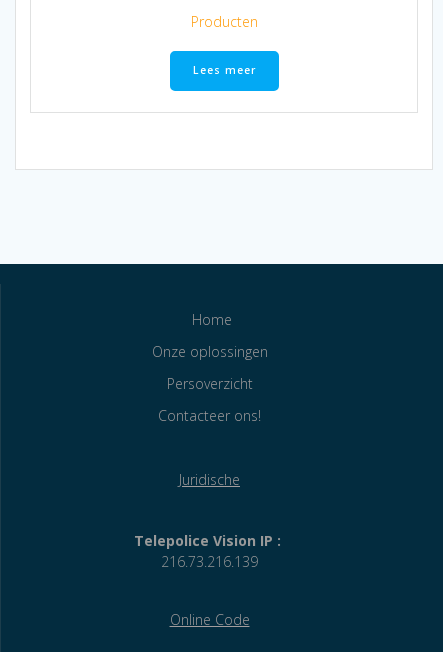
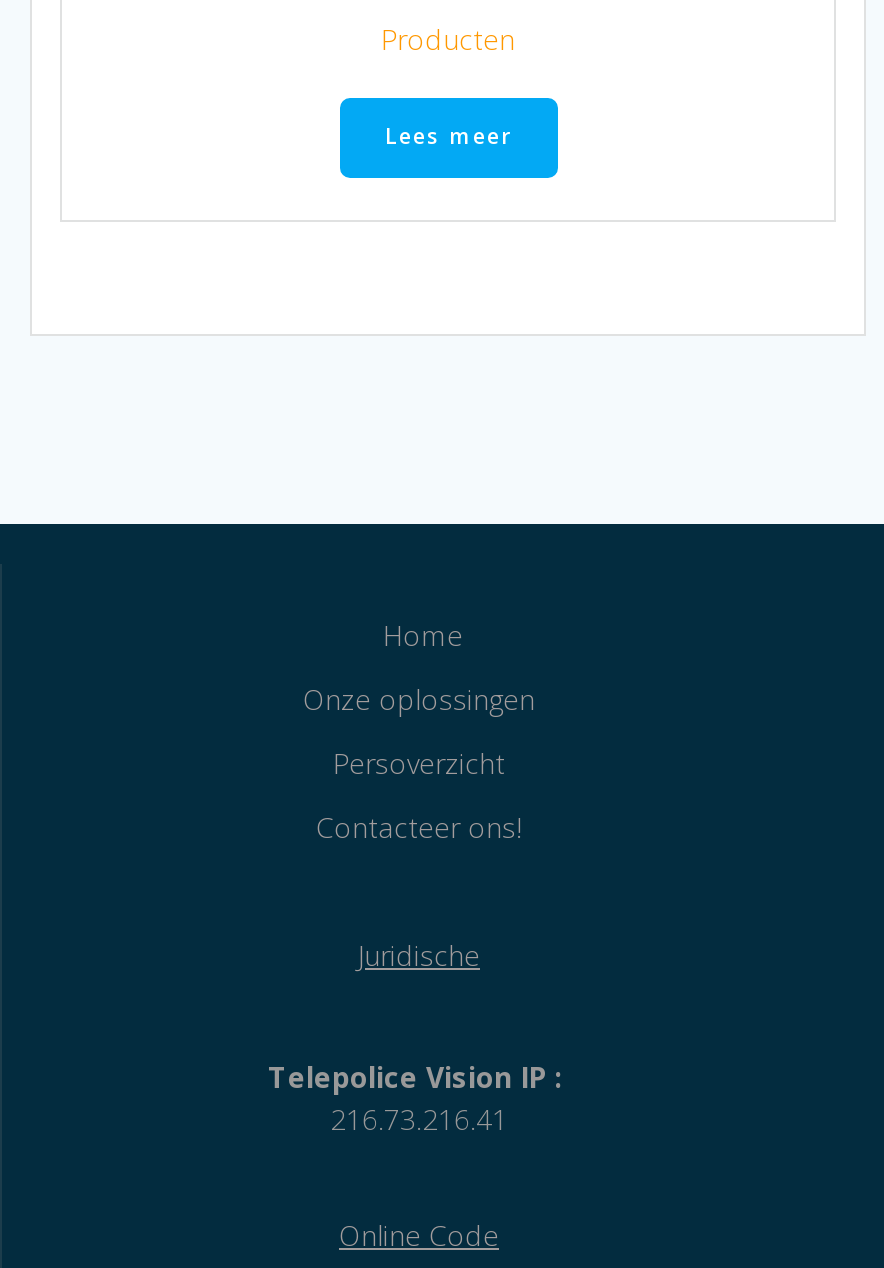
- 216.73.216.139
+ 216.73.216.41
